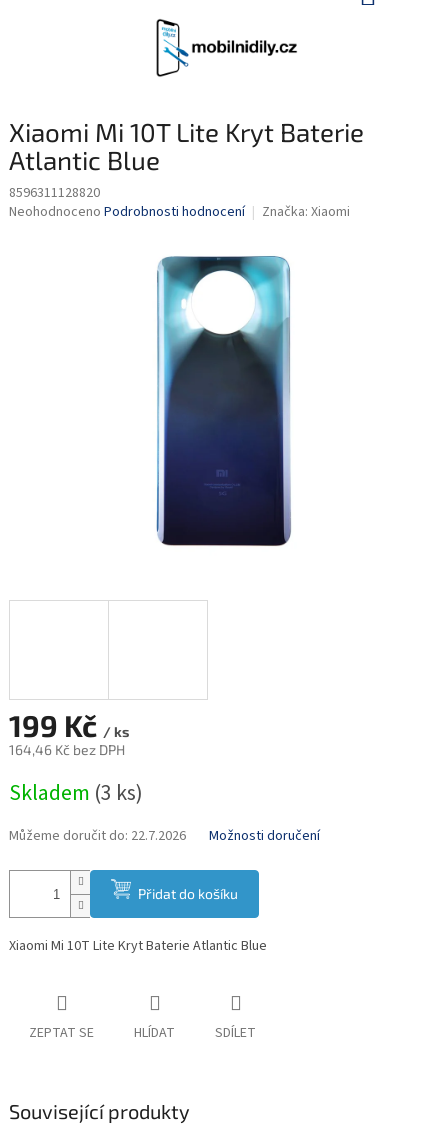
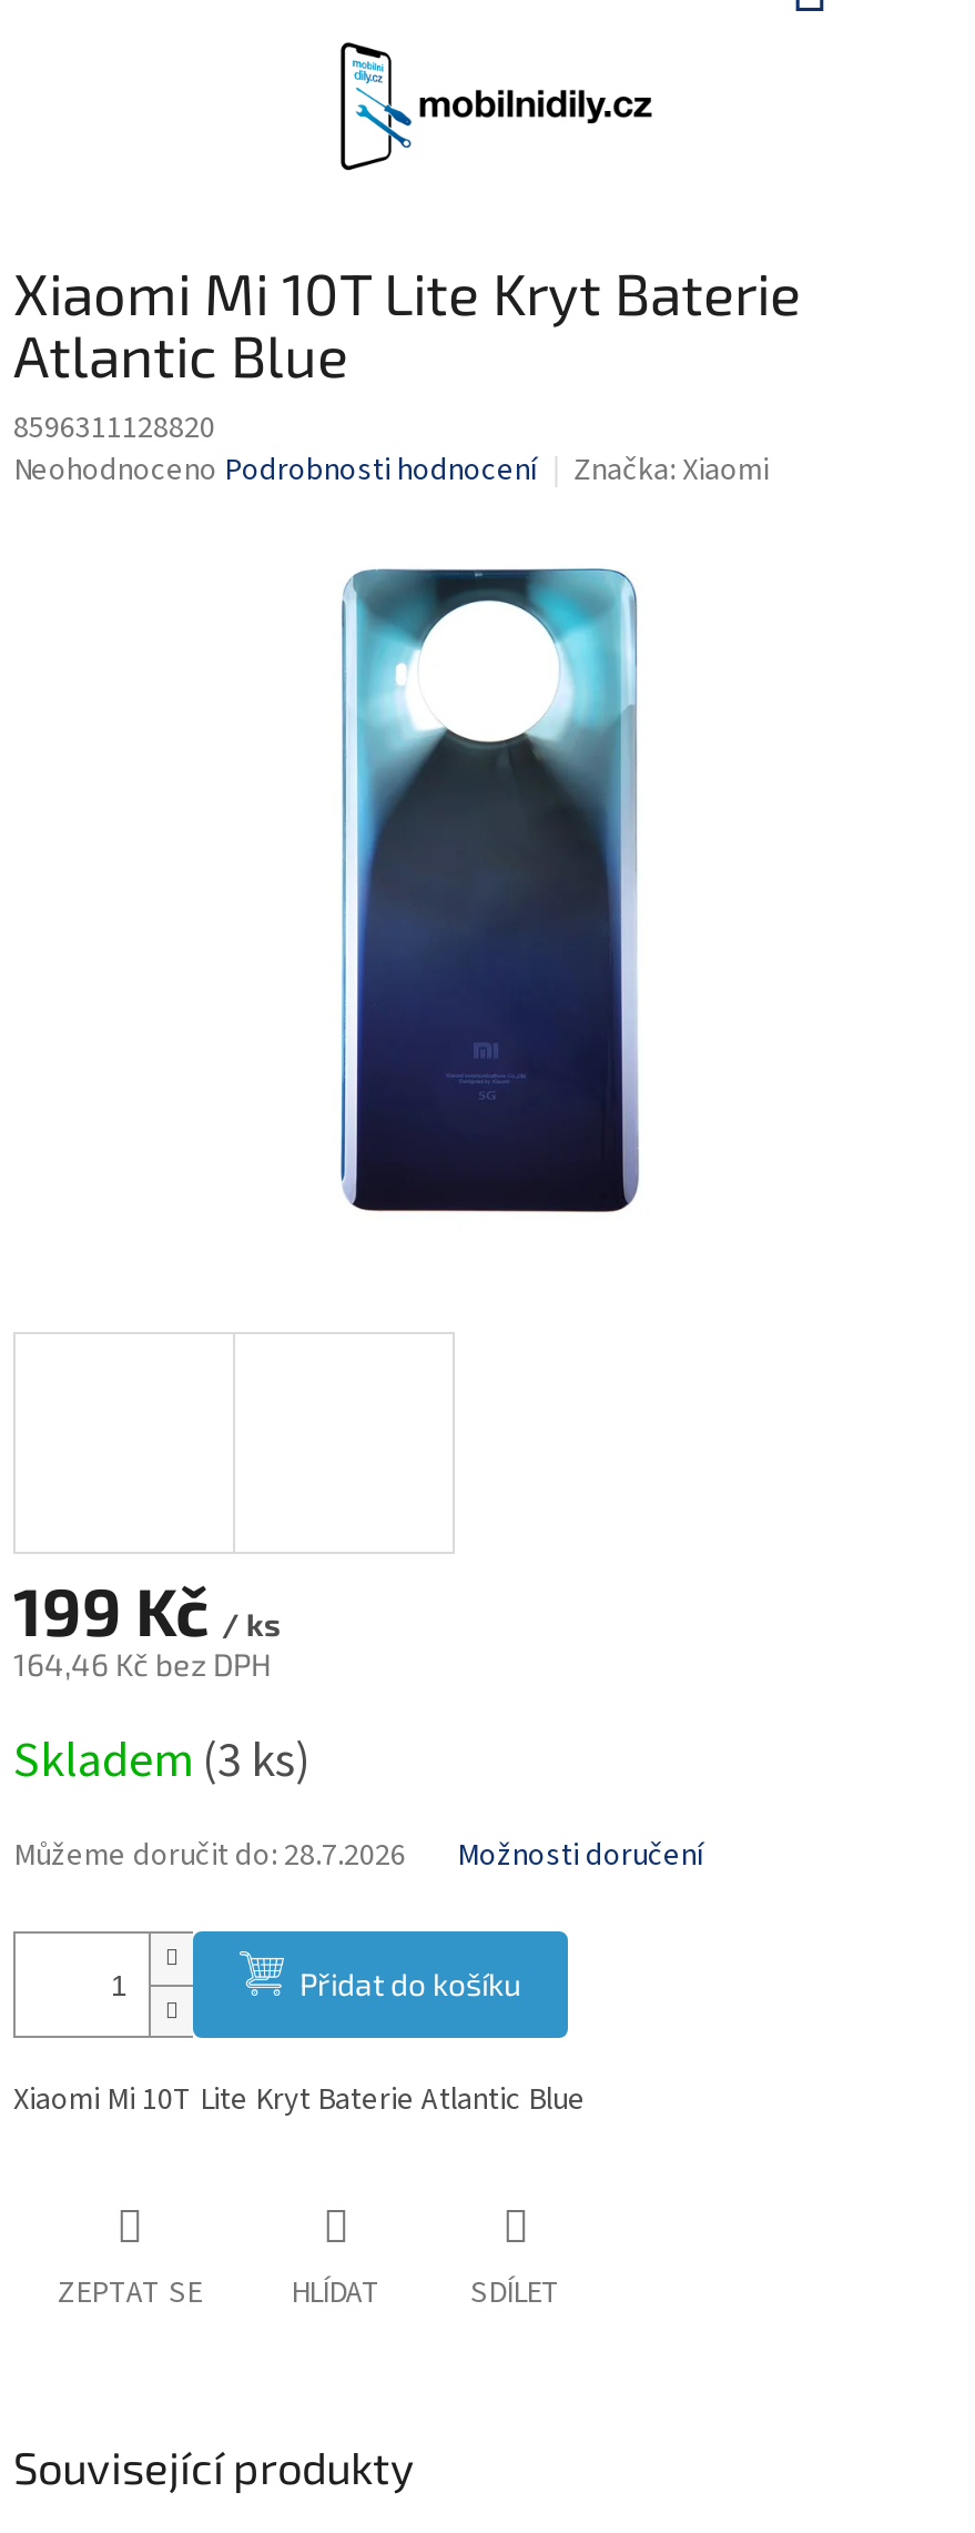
- Můžeme doručit do: 22.7.2026
+ Můžeme doručit do: 28.7.2026
